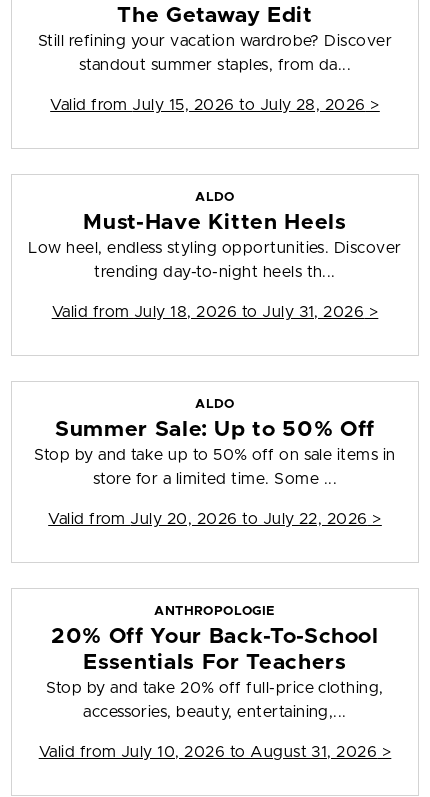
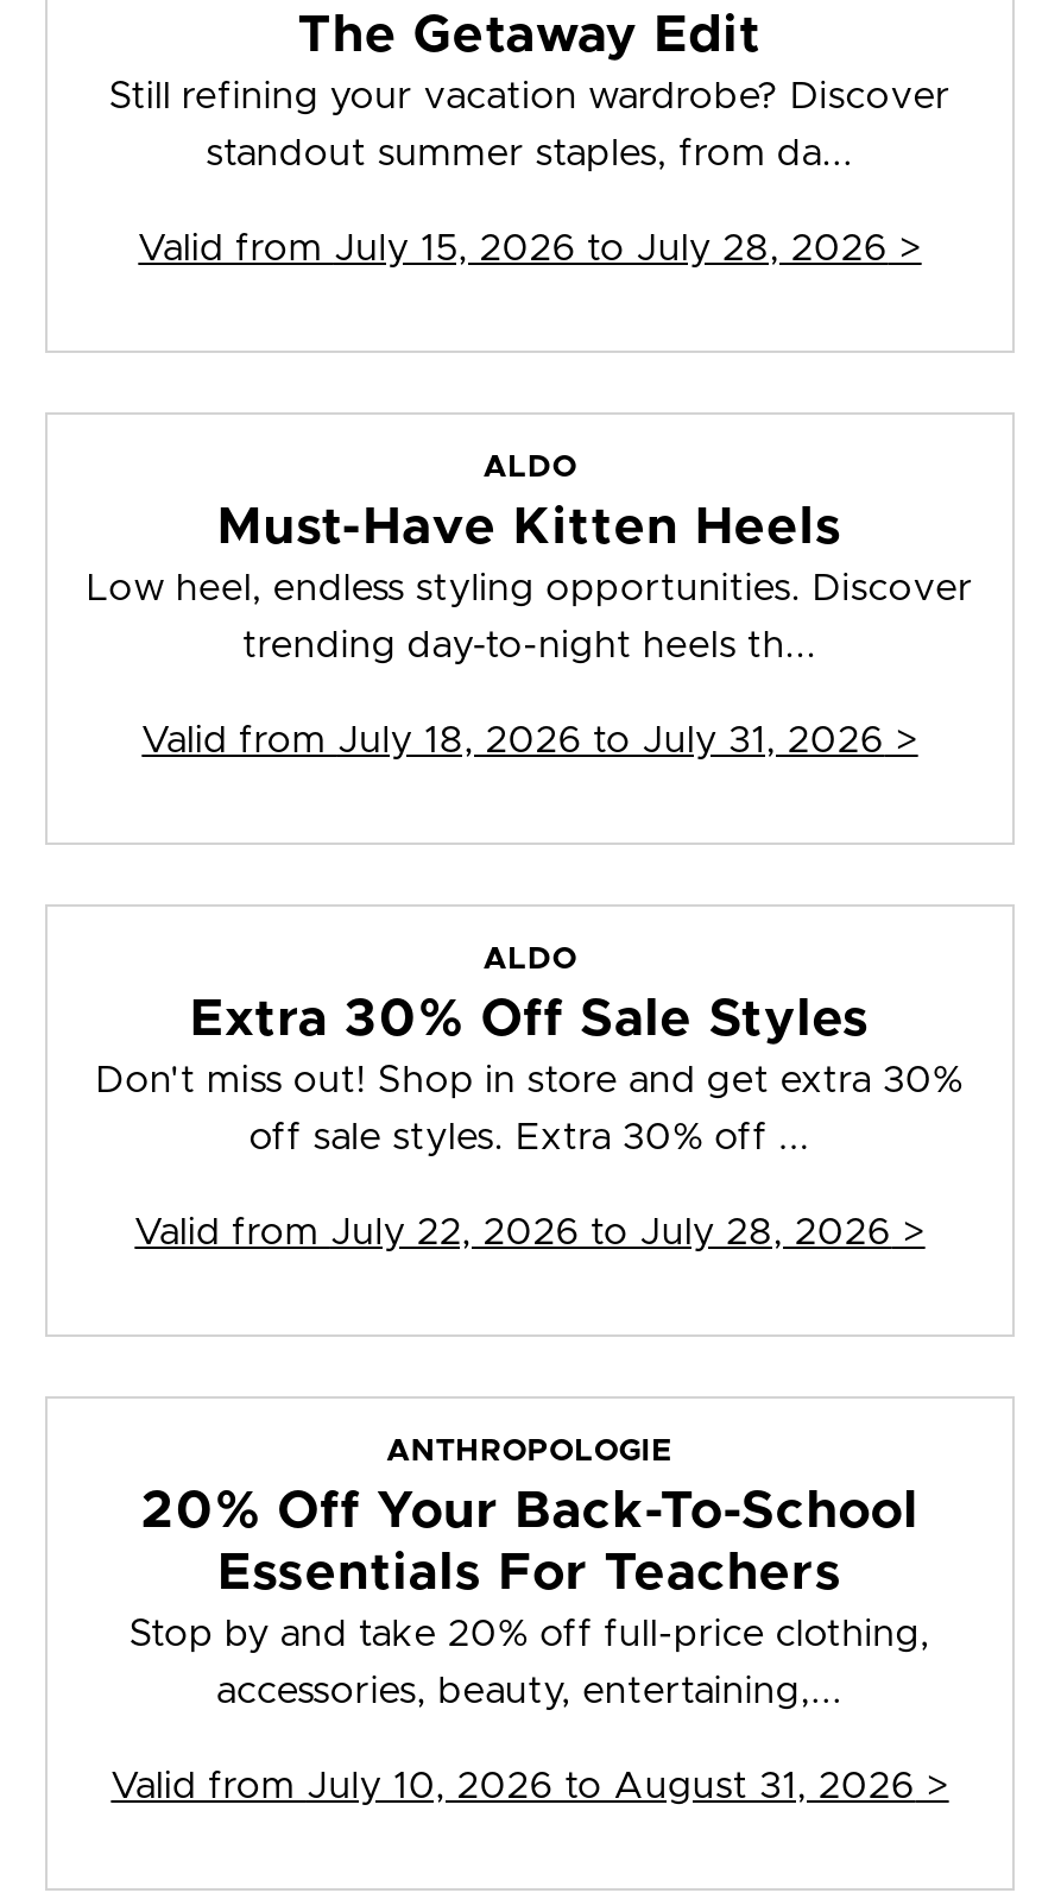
- Summer Sale: Up to 50% Off
- Stop by and take up to 50% off on sale items in
+ Extra 30% Off Sale Styles
+ Don't miss out! Shop in store and get extra 30%

- store for a limited time. Some ...
+ off sale styles. Extra 30% off ...

- Valid from July 20, 2026 to July 22, 2026 >
+ Valid from July 22, 2026 to July 28, 2026 >
